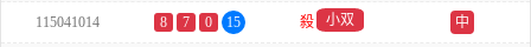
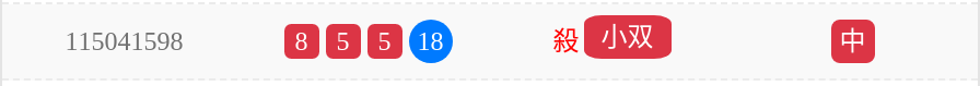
- 115041014
+ 115041598

- 7
+ 5

- 0
+ 5

- 15
+ 18
